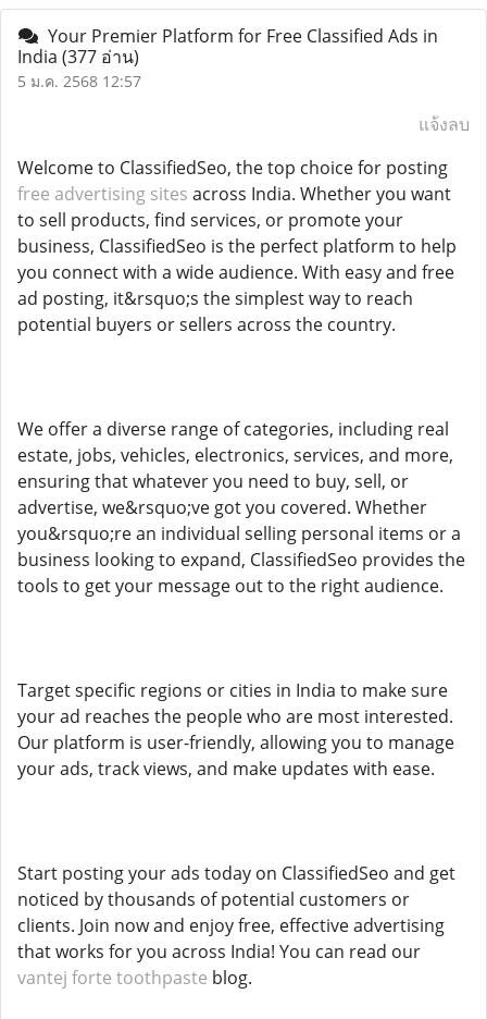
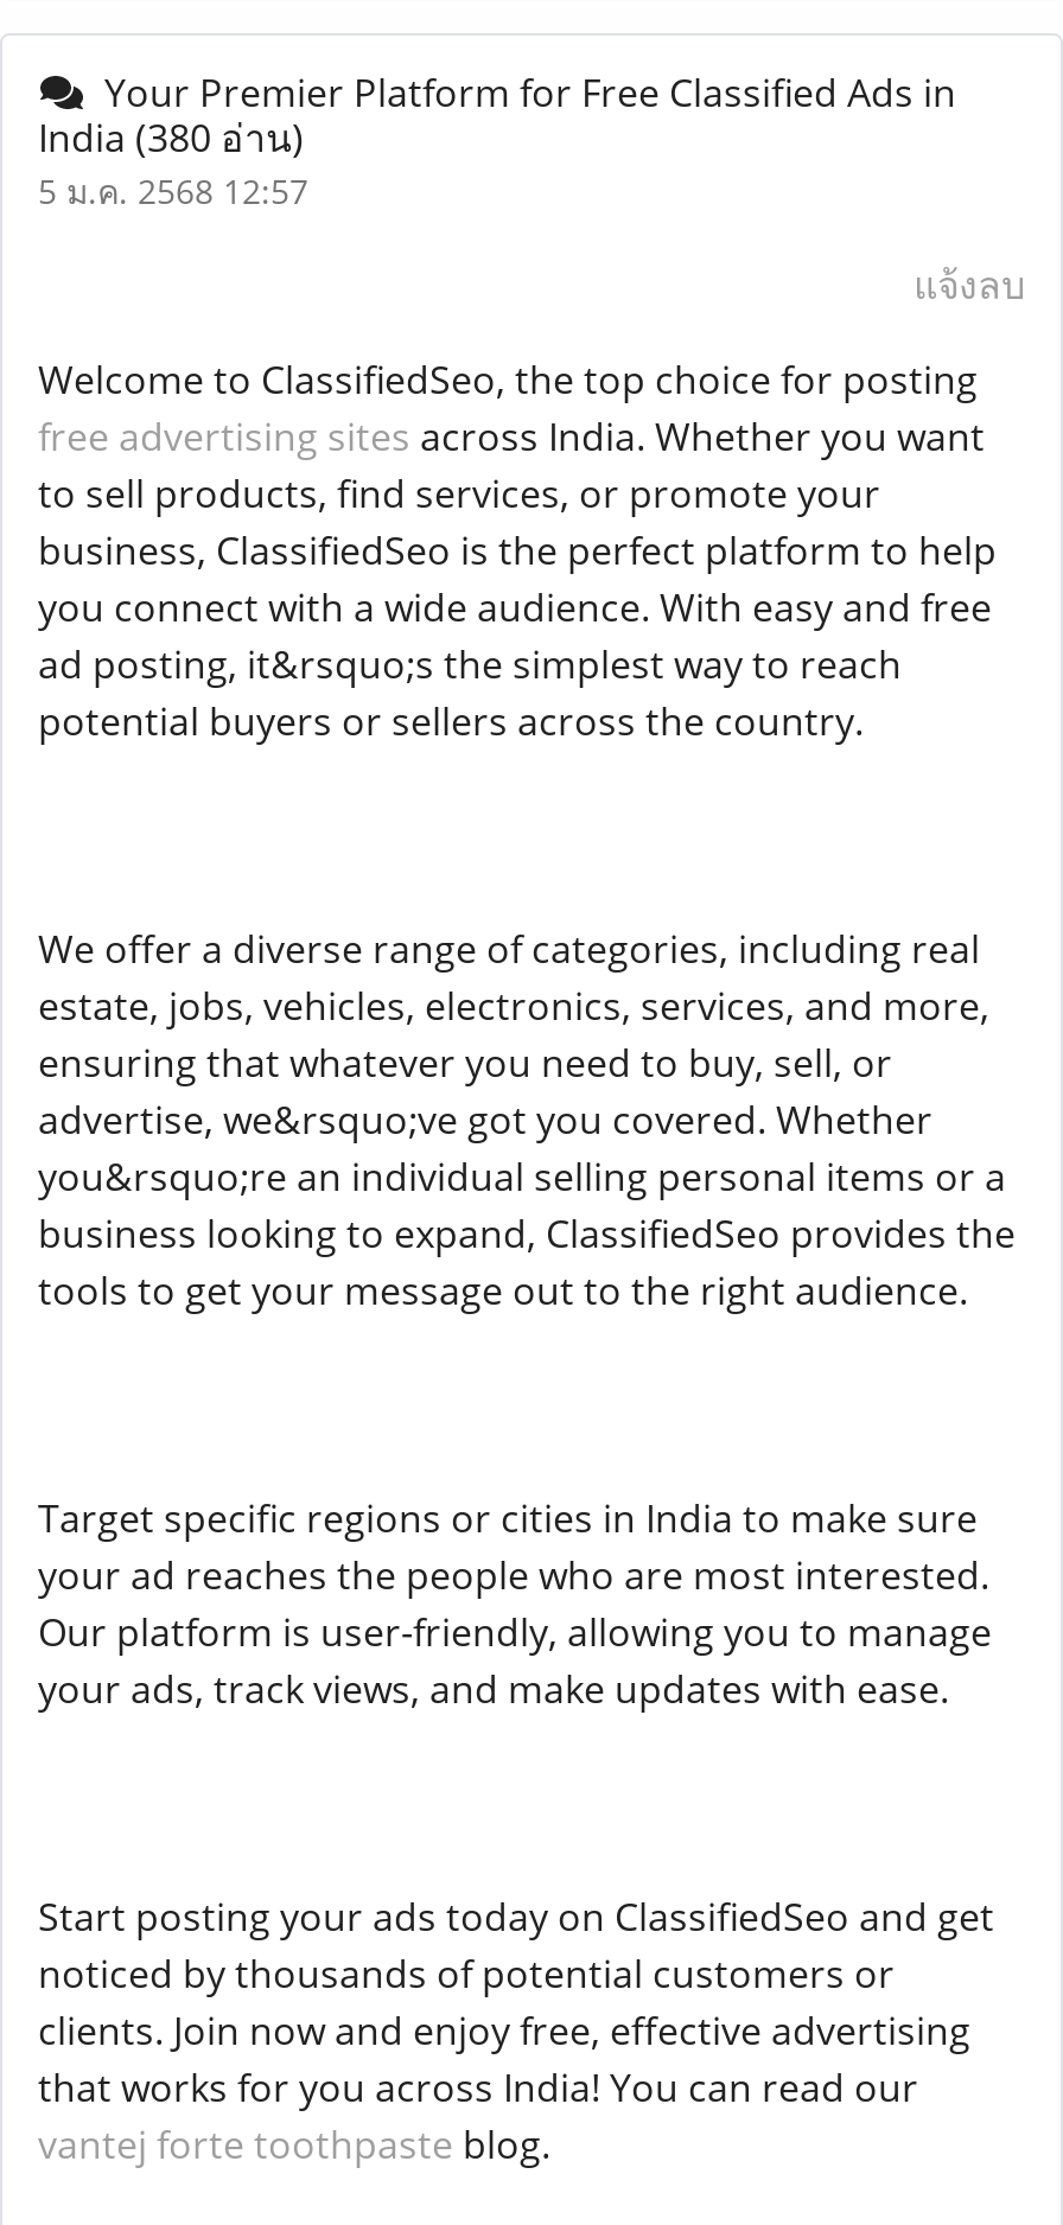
- India (377 อ่าน)
+ India (380 อ่าน)
